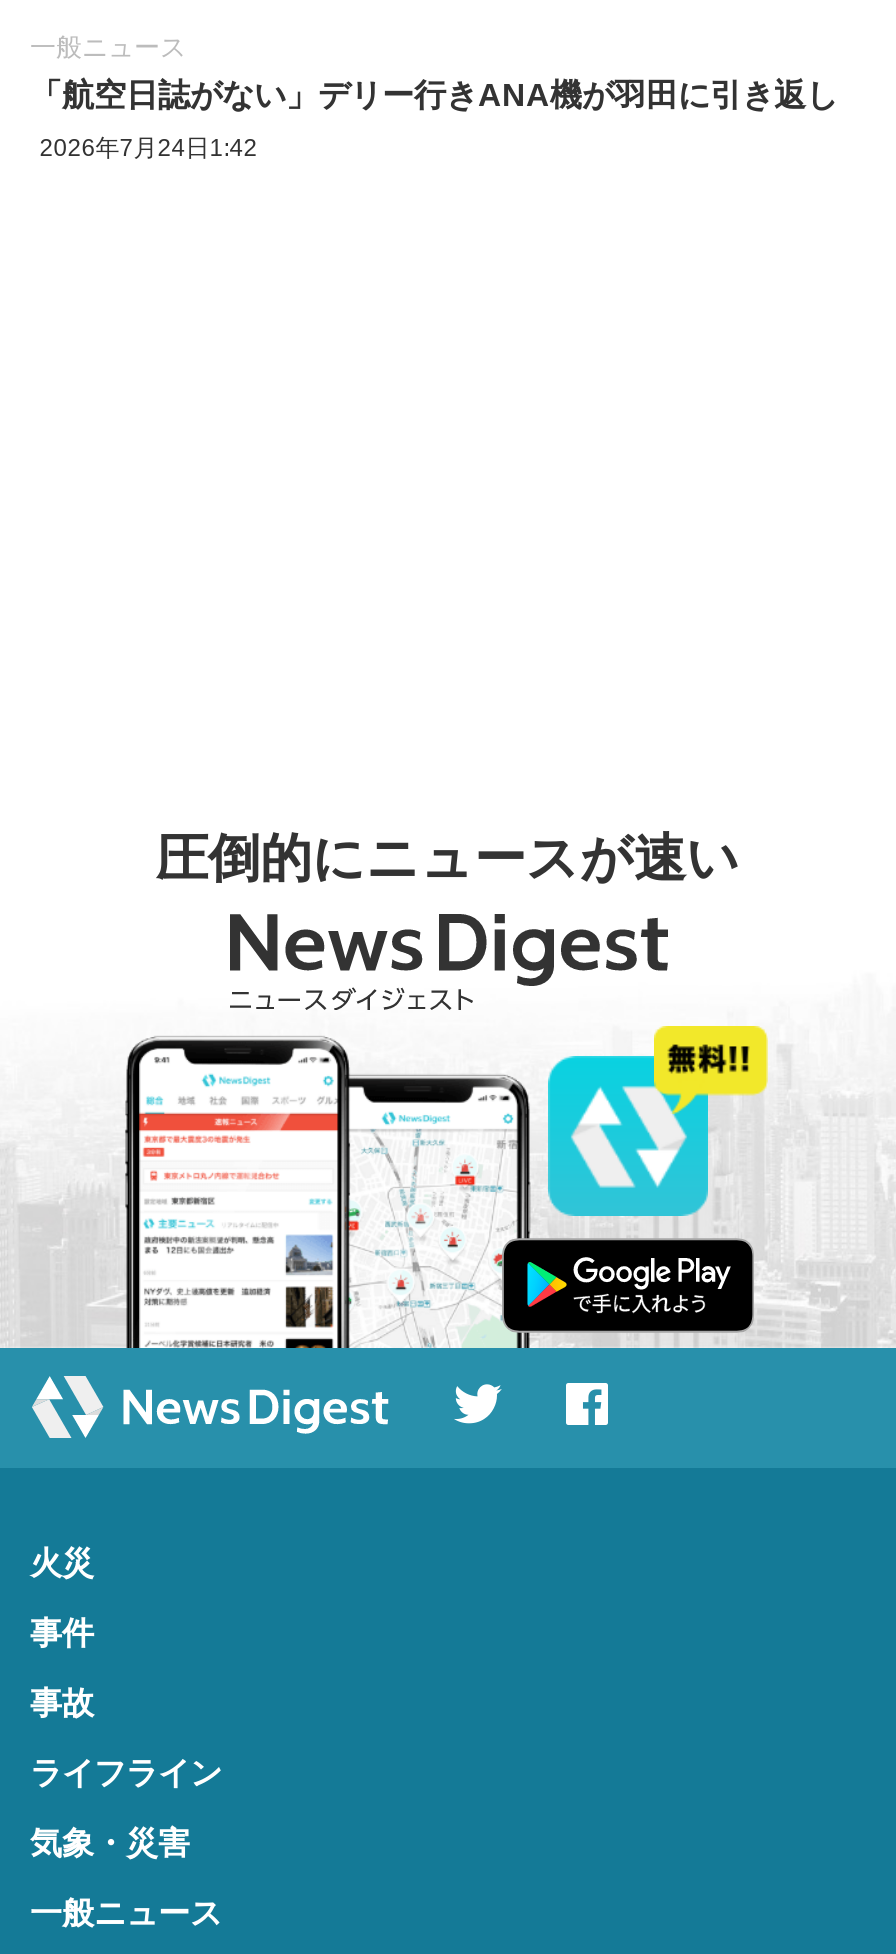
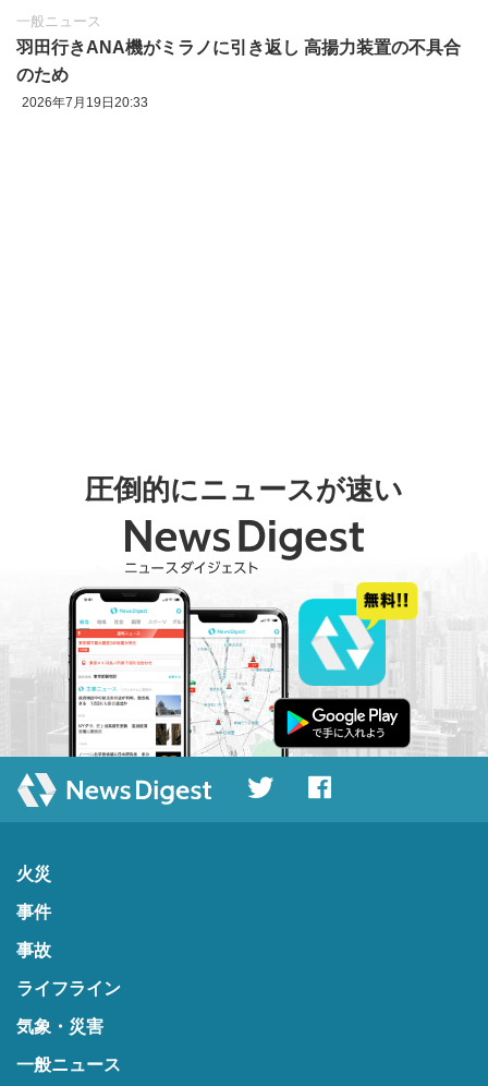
- 「航空日誌がない」デリー行きANA機が羽田に引き返し
- 2026年7月24日1:42
+ 羽田行きANA機がミラノに引き返し 高揚力装置の不具合
+ のため
+ 2026年7月19日20:33
